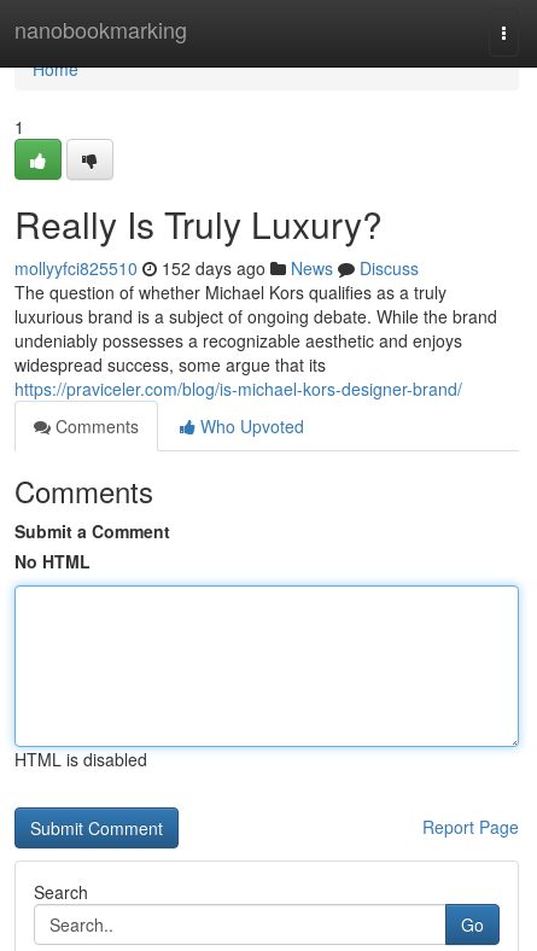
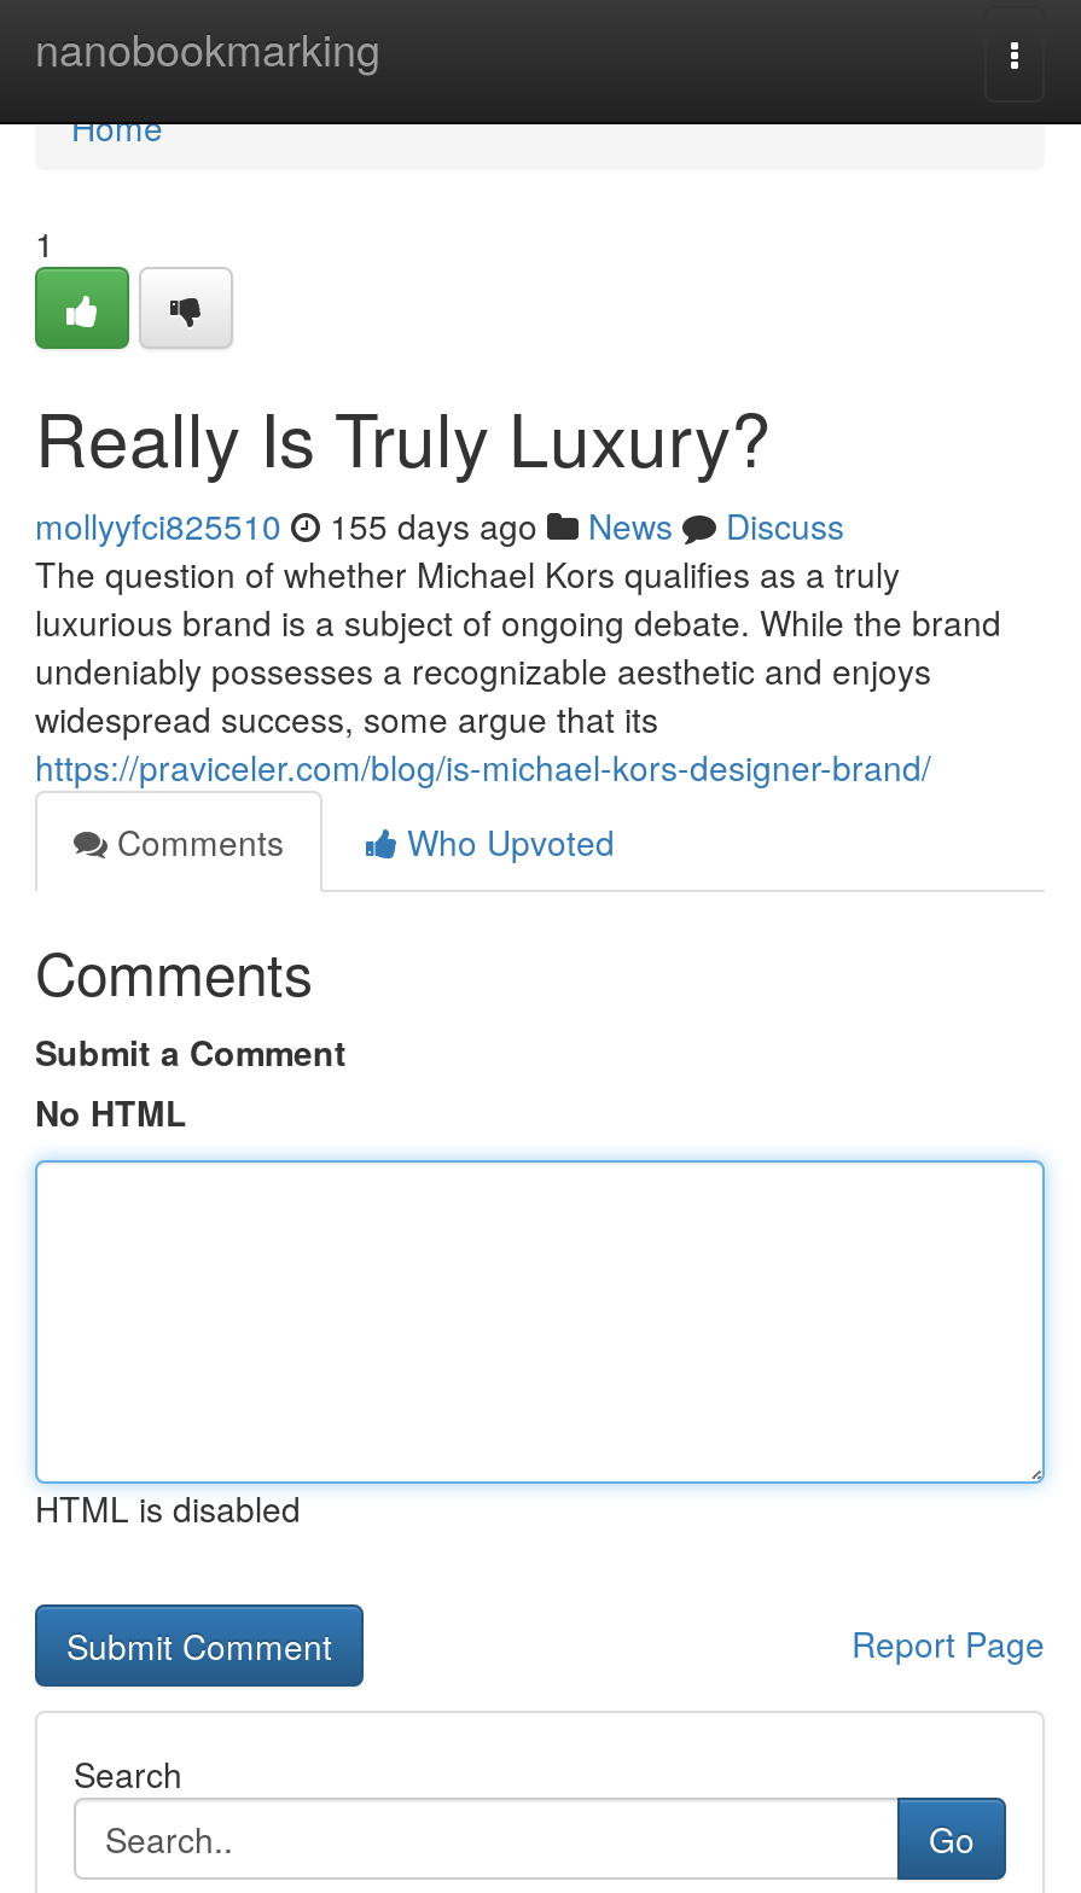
- mollyyfci825510 152 days ago News Discuss
+ mollyyfci825510 155 days ago News Discuss
